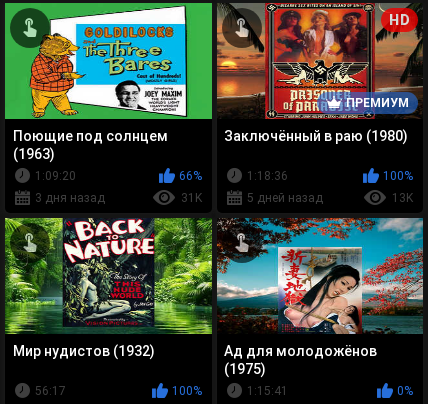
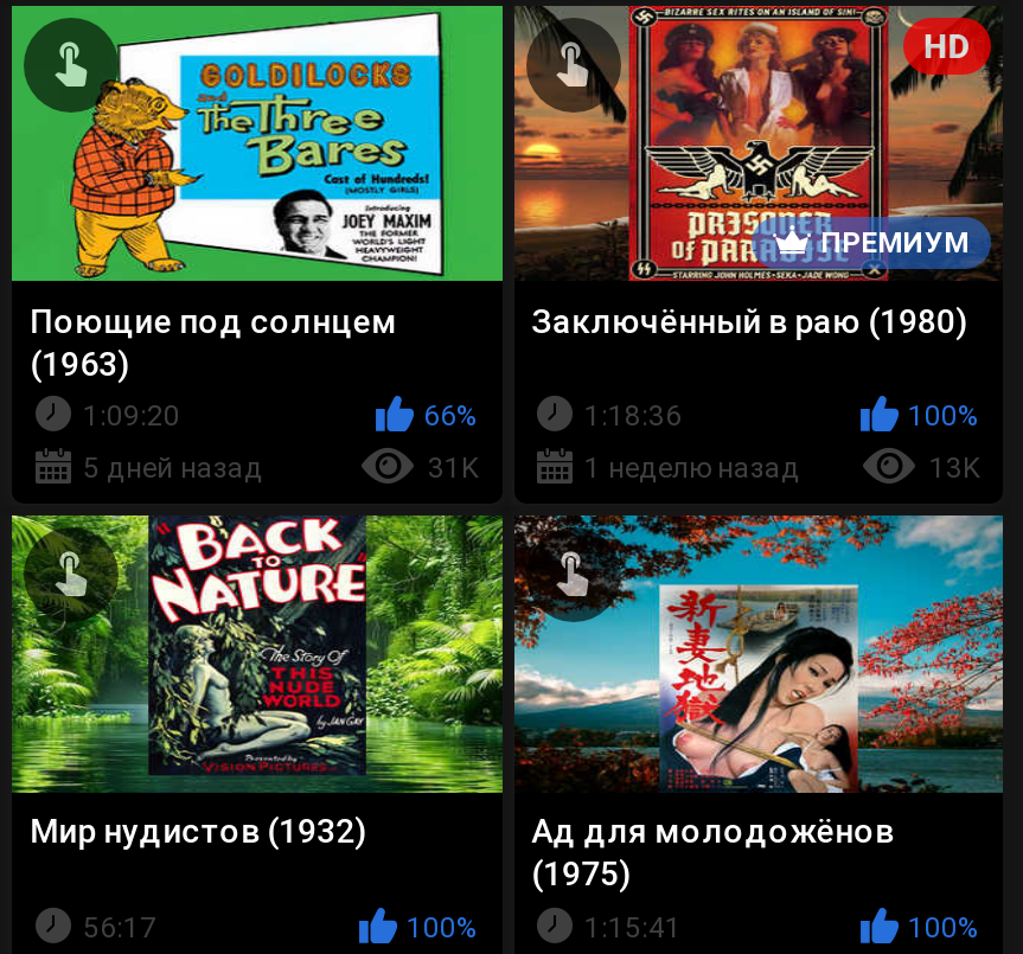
- 3 дня назад
+ 5 дней назад

- 5 дней назад
+ 1 неделю назад

- 0%
+ 100%
